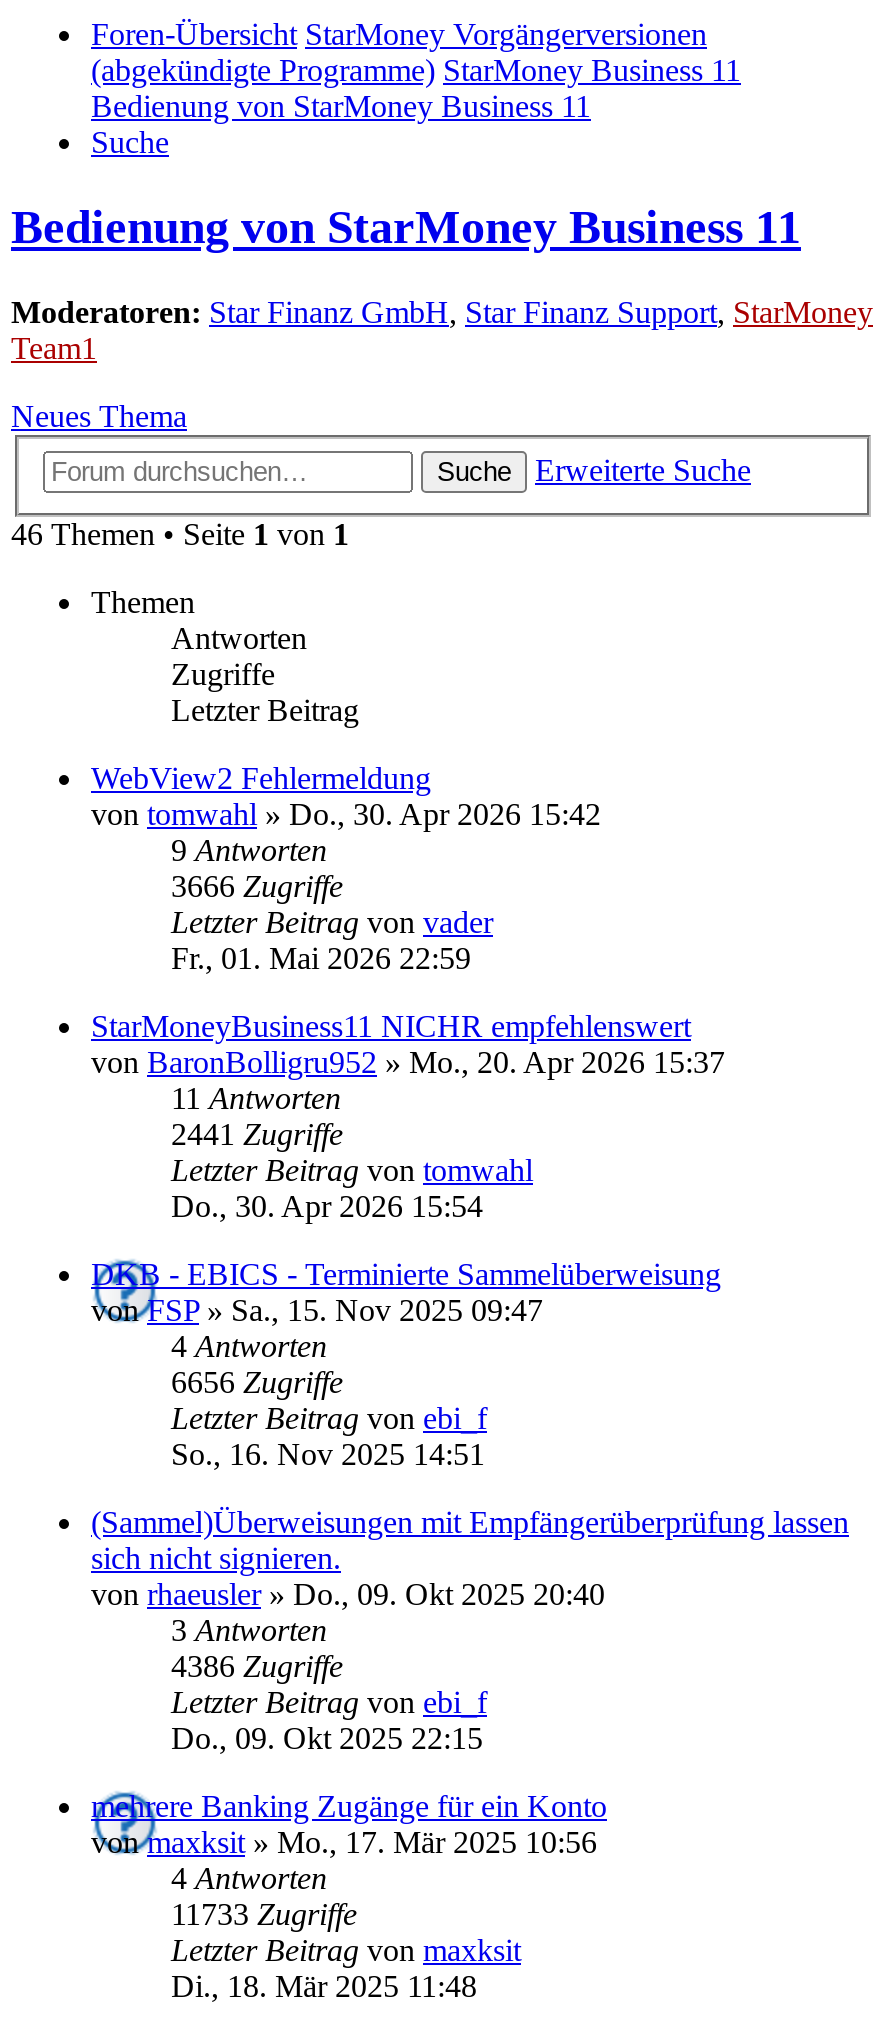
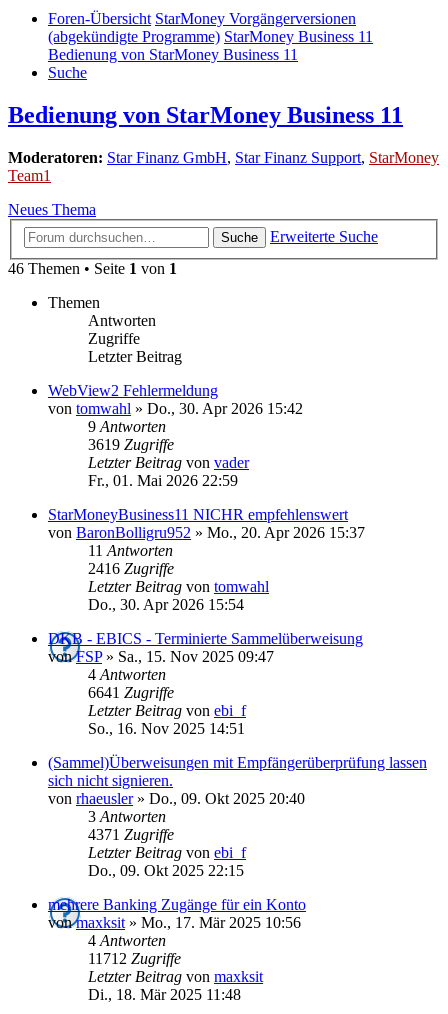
- 3666 Zugriffe
+ 3619 Zugriffe

- 2441 Zugriffe
+ 2416 Zugriffe

- 6656 Zugriffe
+ 6641 Zugriffe

- 4386 Zugriffe
+ 4371 Zugriffe

- 11733 Zugriffe
+ 11712 Zugriffe
